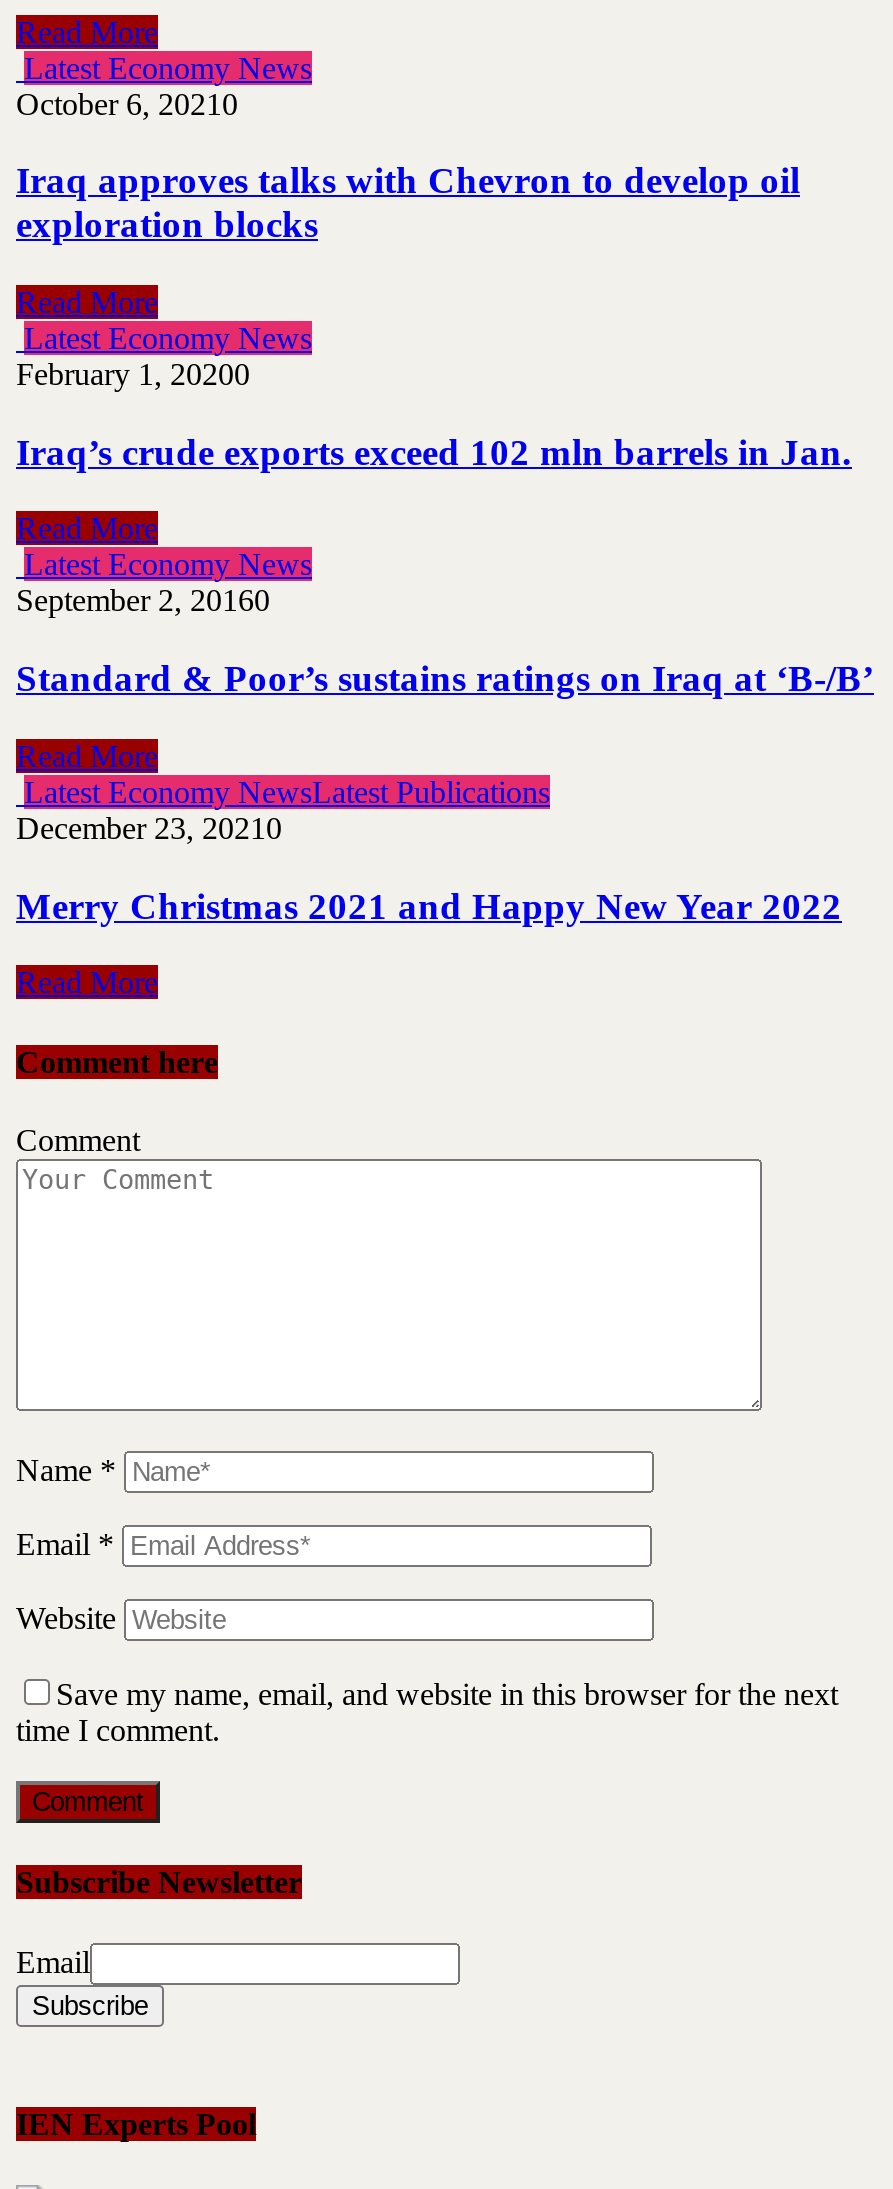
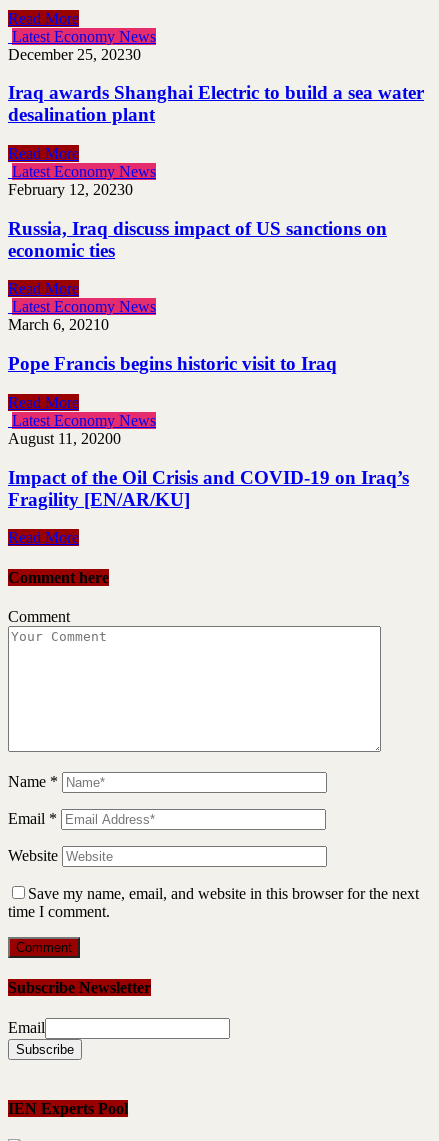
- October 6, 20210
+ December 25, 20230

- Iraq approves talks with Chevron to develop oil
- exploration blocks
+ Iraq awards Shanghai Electric to build a sea water
+ desalination plant

- February 1, 20200
+ February 12, 20230

- Iraq’s crude exports exceed 102 mln barrels in Jan.
+ Russia, Iraq discuss impact of US sanctions on
+ economic ties

- September 2, 20160
+ March 6, 20210

- Standard & Poor’s sustains ratings on Iraq at ‘B-/B’
+ Pope Francis begins historic visit to Iraq

- Latest Economy NewsLatest Publications
- December 23, 20210
+ Latest Economy News
+ August 11, 20200

- Merry Christmas 2021 and Happy New Year 2022
+ Impact of the Oil Crisis and COVID-19 on Iraq’s
+ Fragility [EN/AR/KU]
